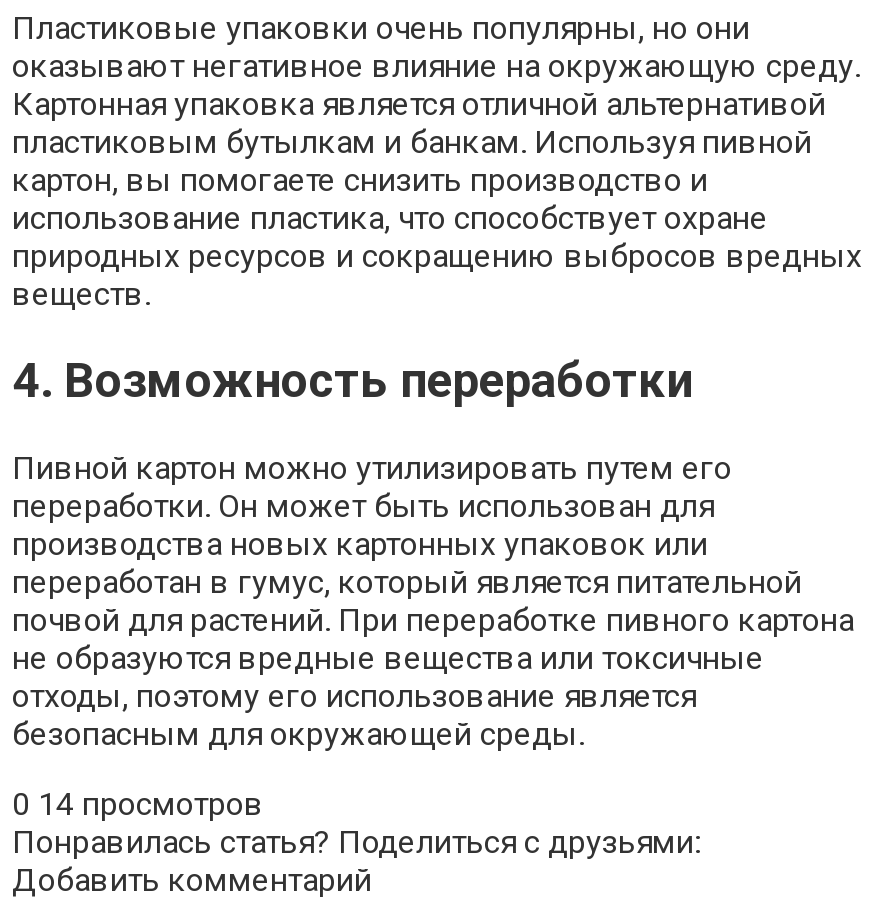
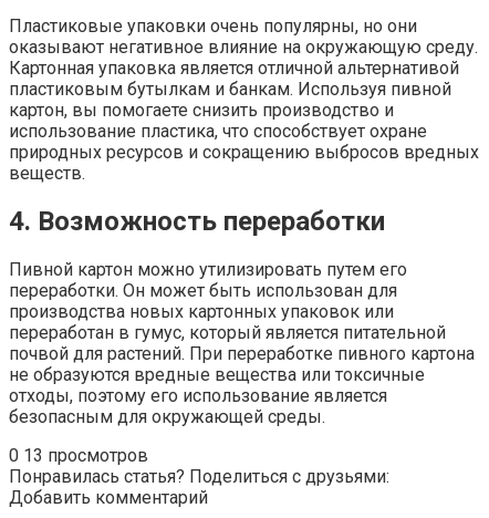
- 0 14 просмотров
+ 0 13 просмотров
